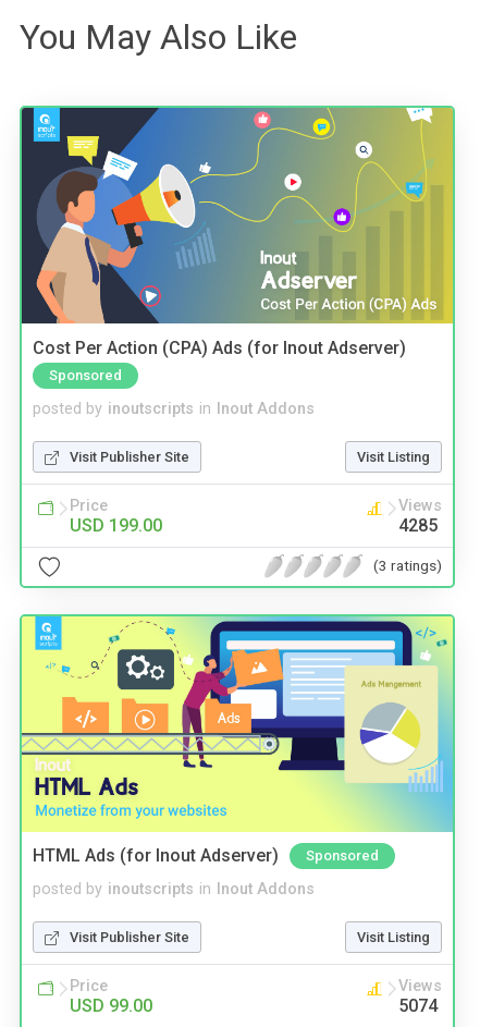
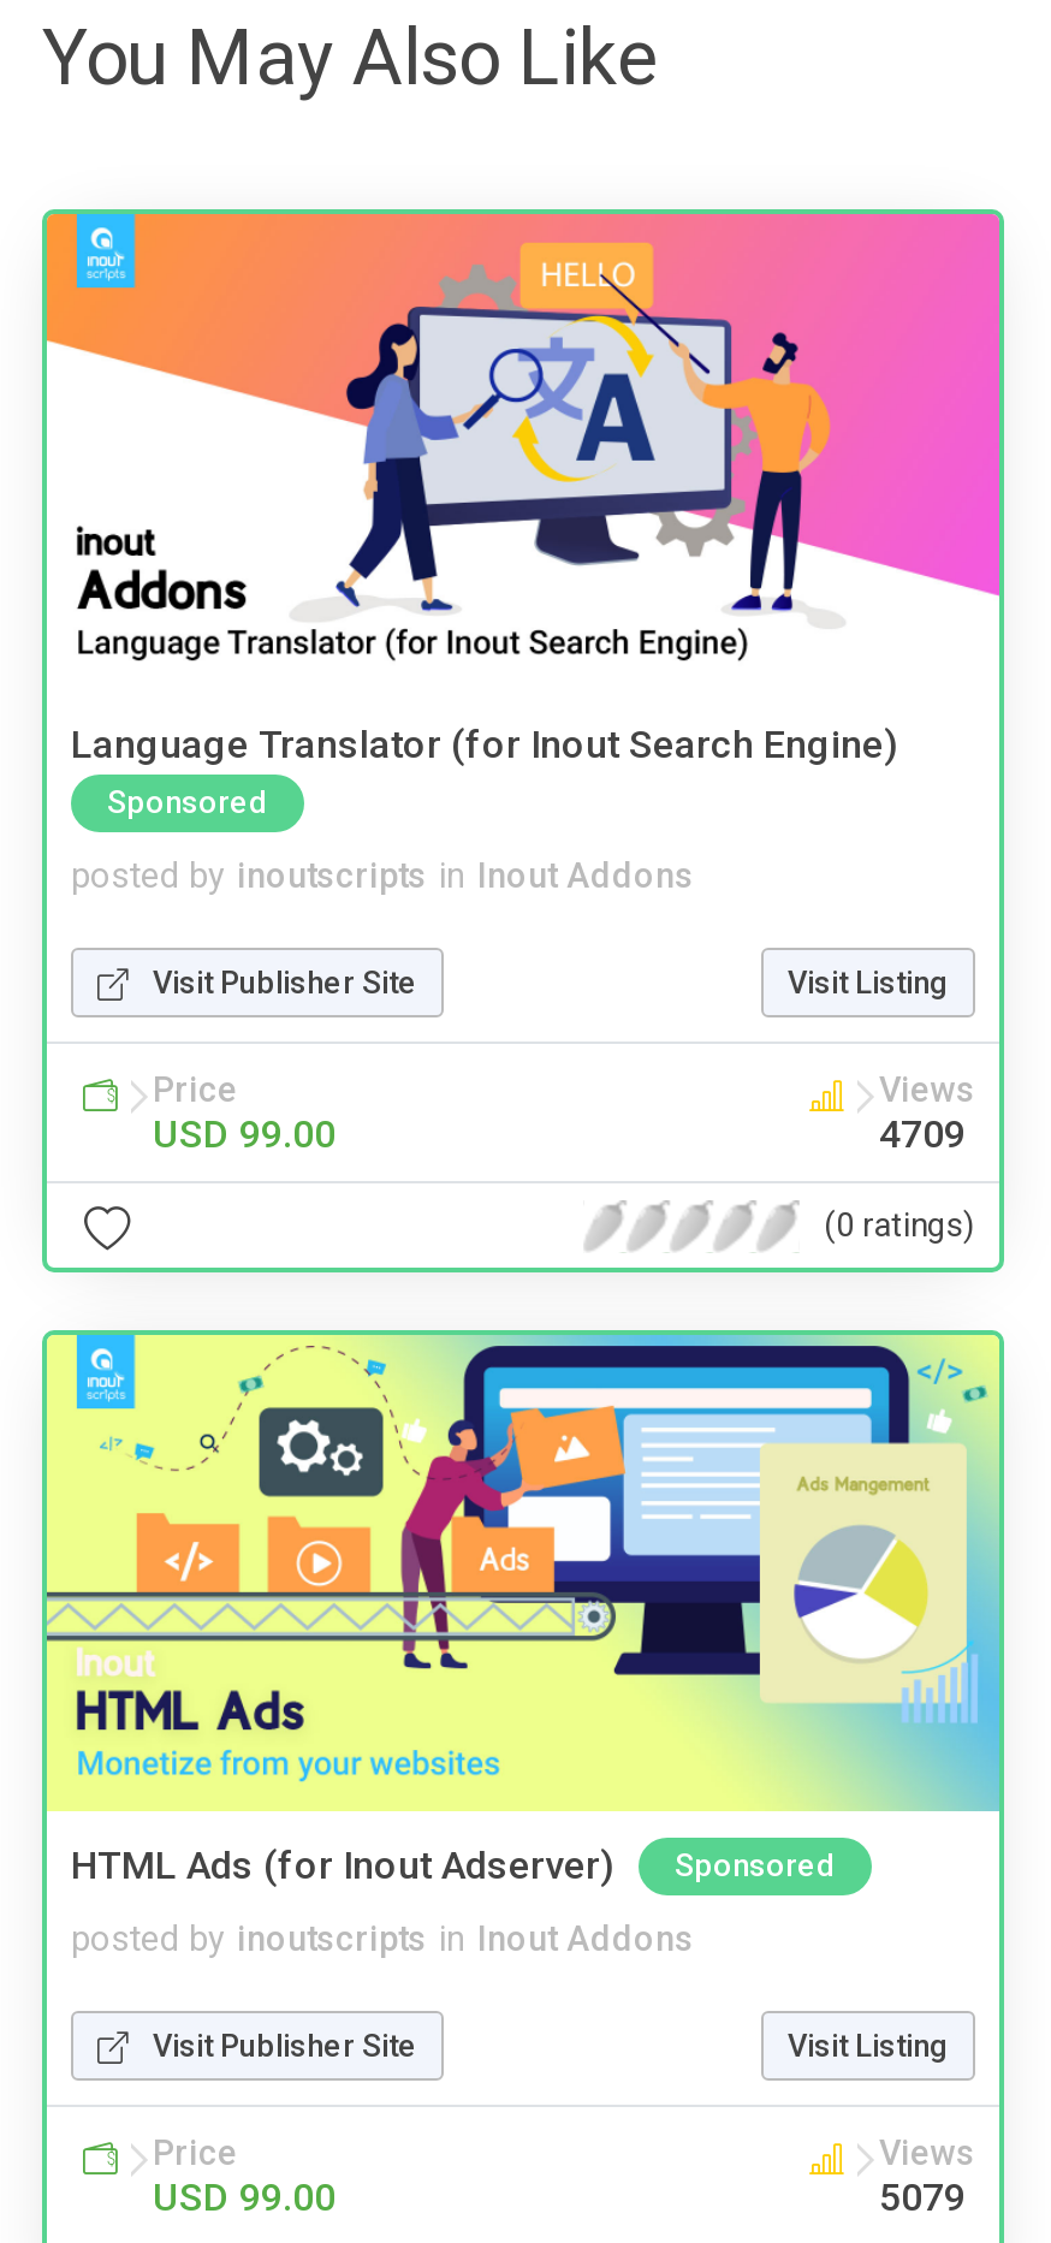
- [image]
- Cost Per Action (CPA) Ads (for Inout Adserver)
+ [image]
+ Language Translator (for Inout Search Engine)

- USD 199.00
+ USD 99.00

- 4285
+ 4709

- (3 ratings)
+ (0 ratings)

- 5074
+ 5079
